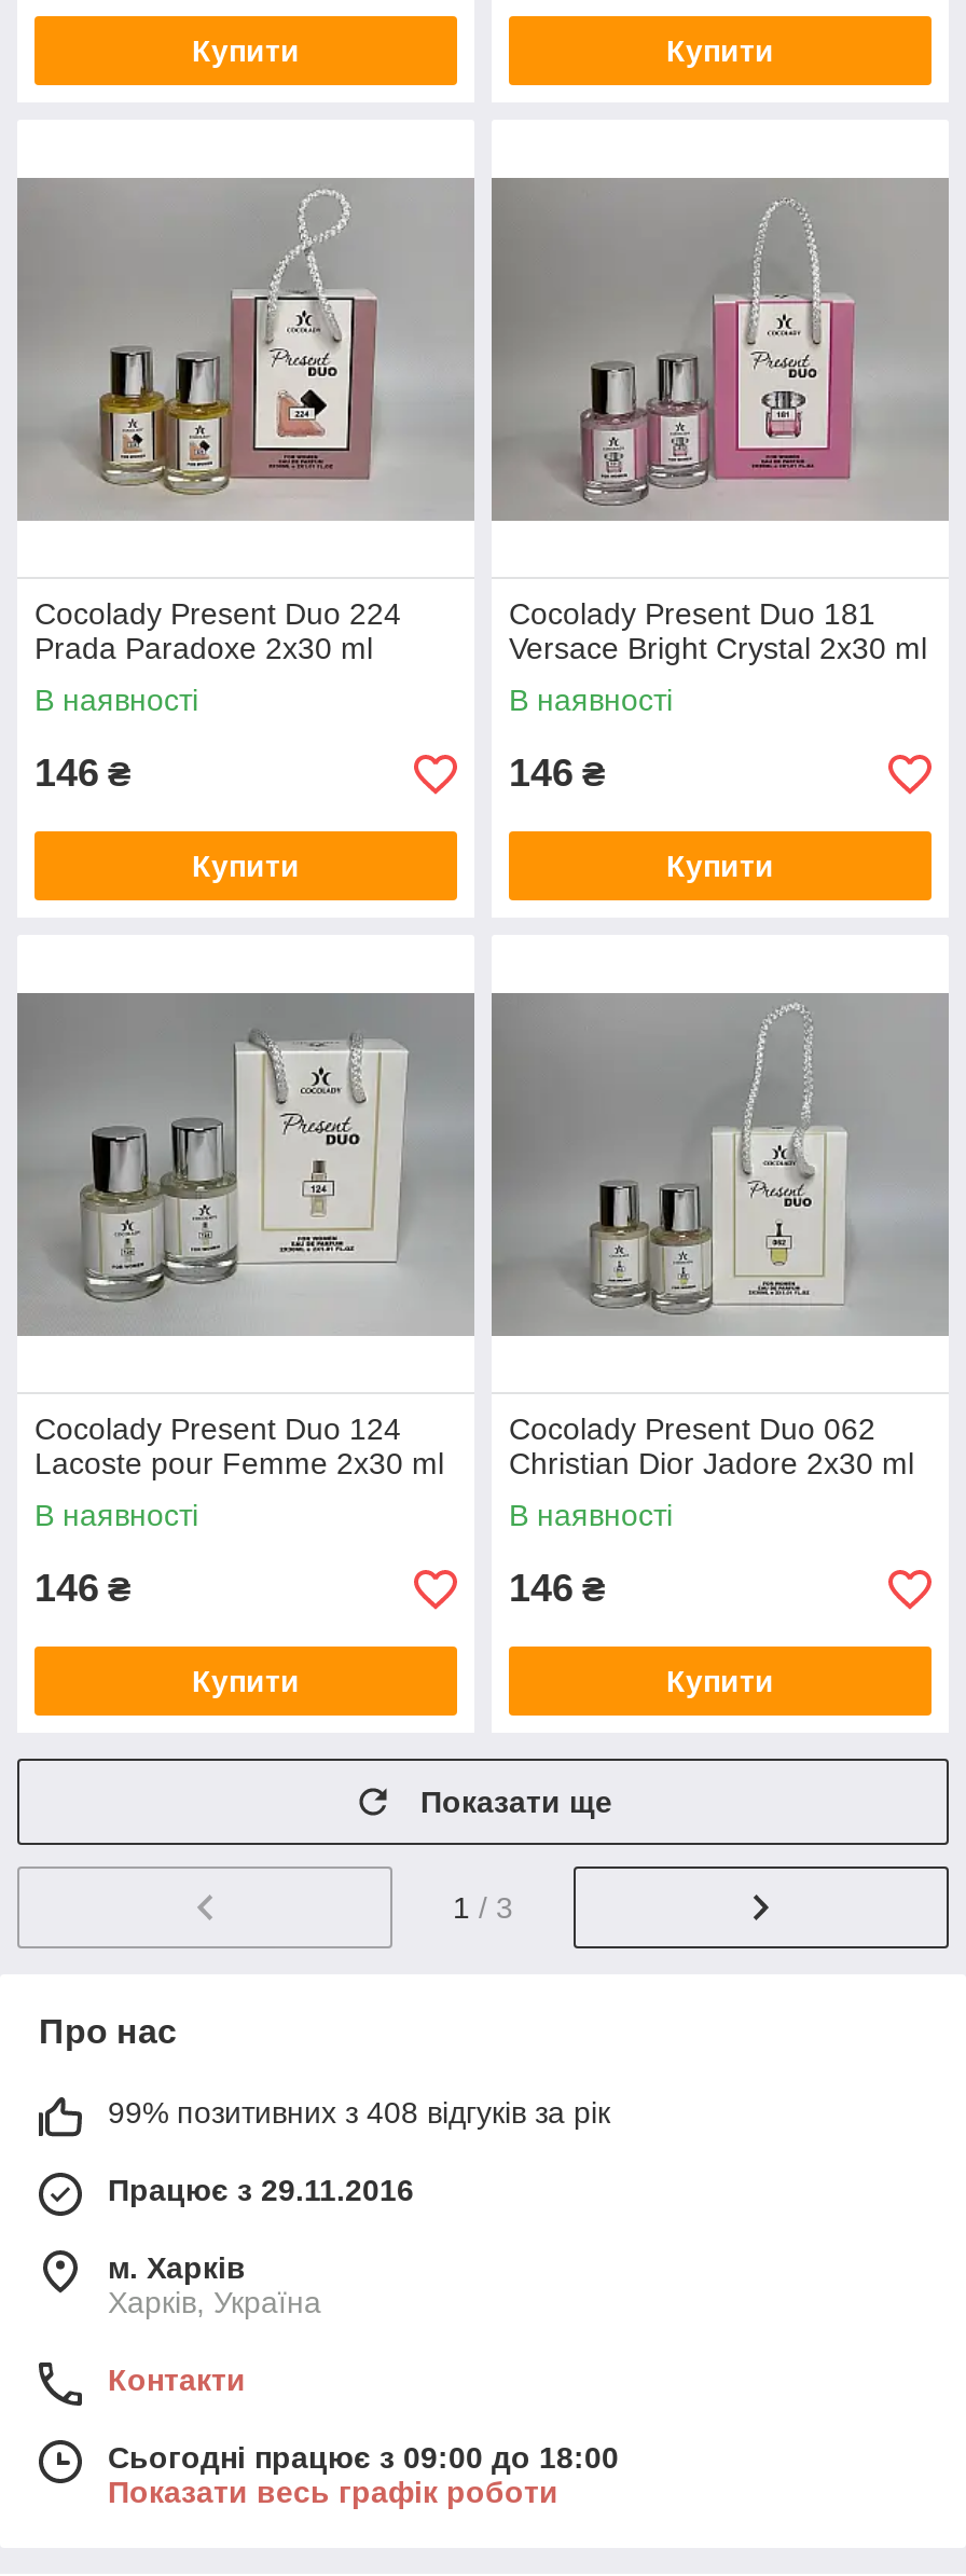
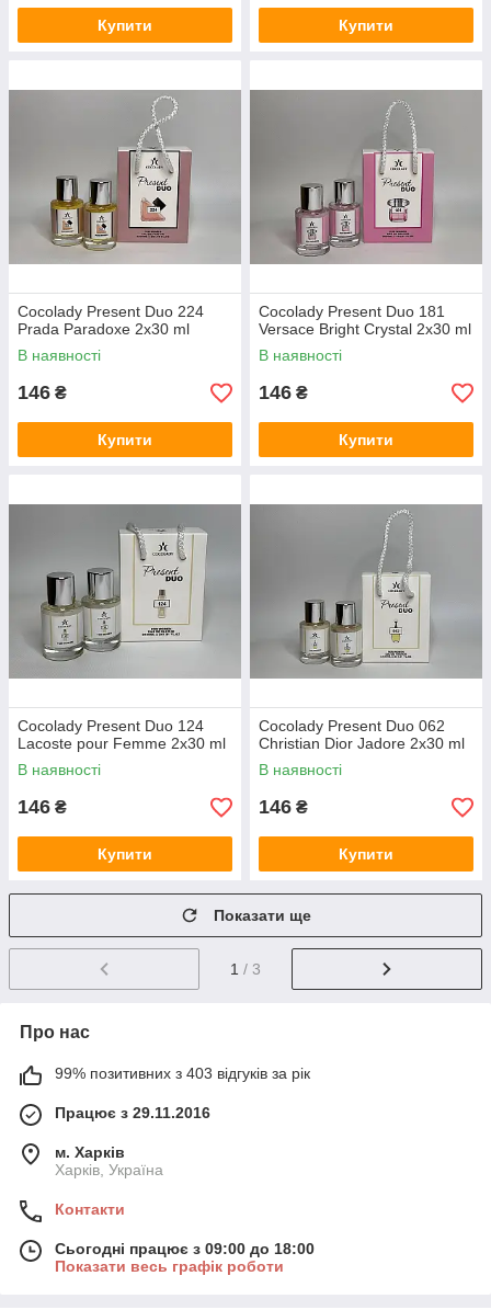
- 99% позитивних з 408 відгуків за рік
+ 99% позитивних з 403 відгуків за рік
